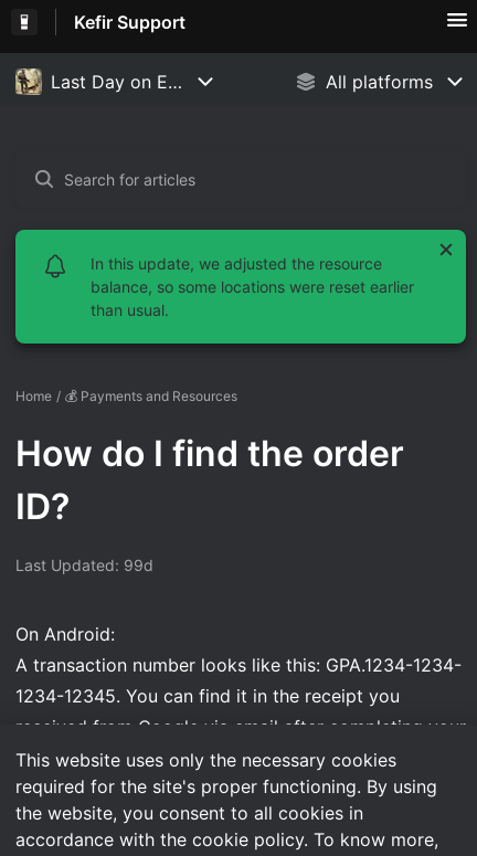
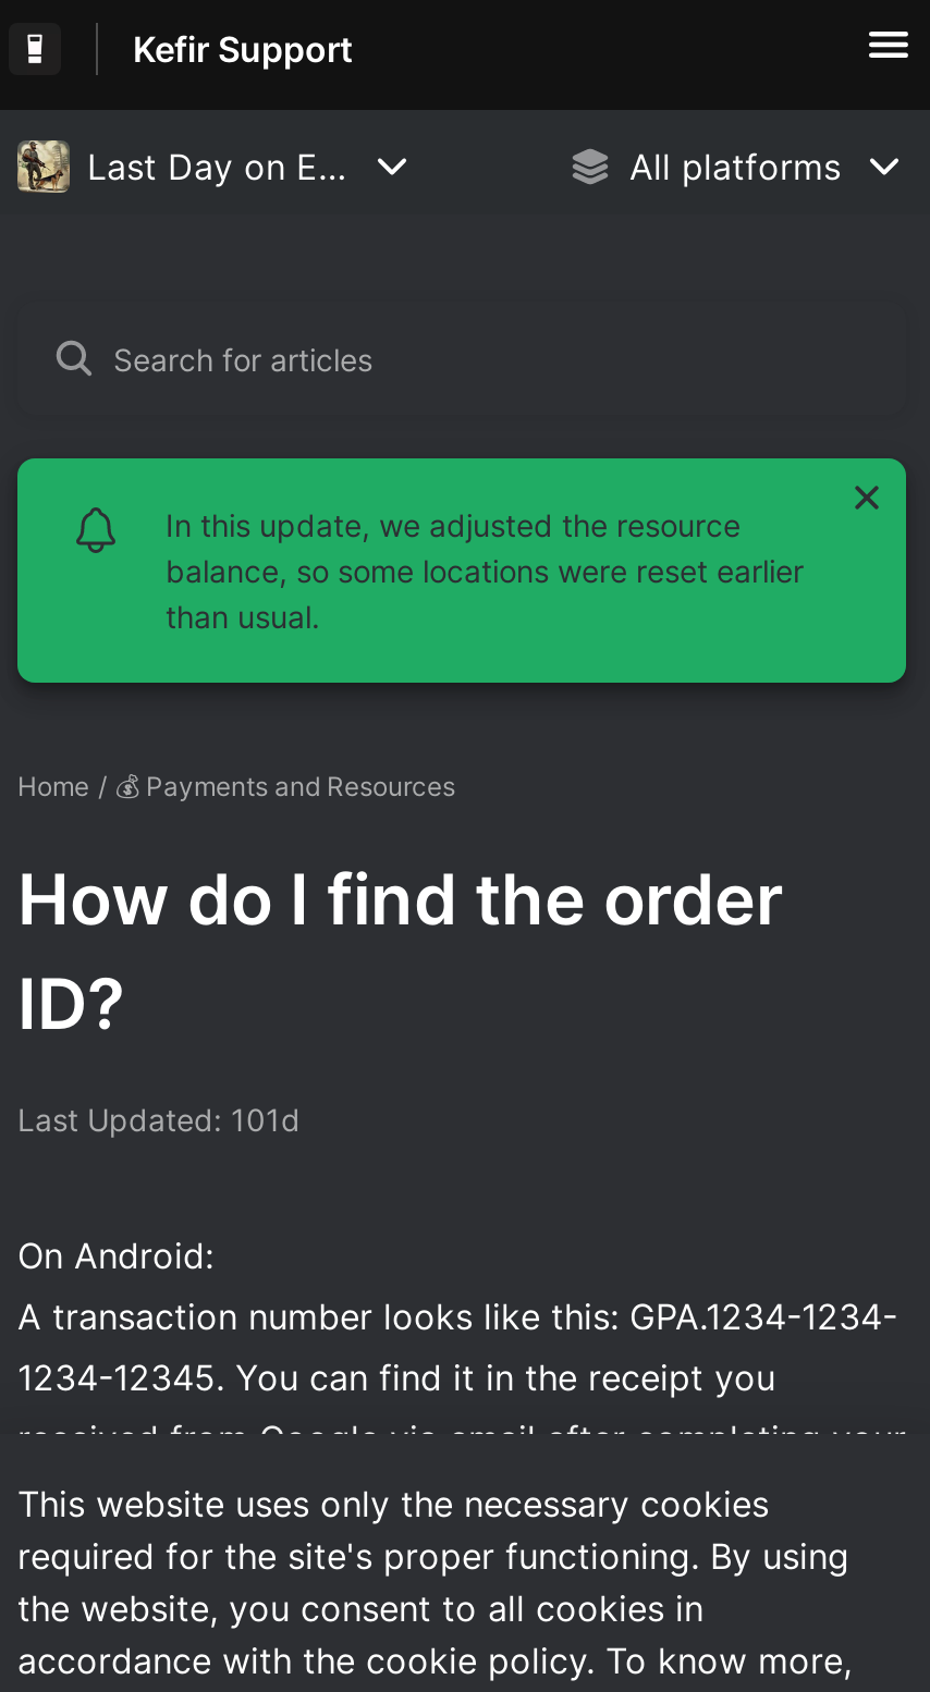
- Last Updated: 99d
+ Last Updated: 101d
